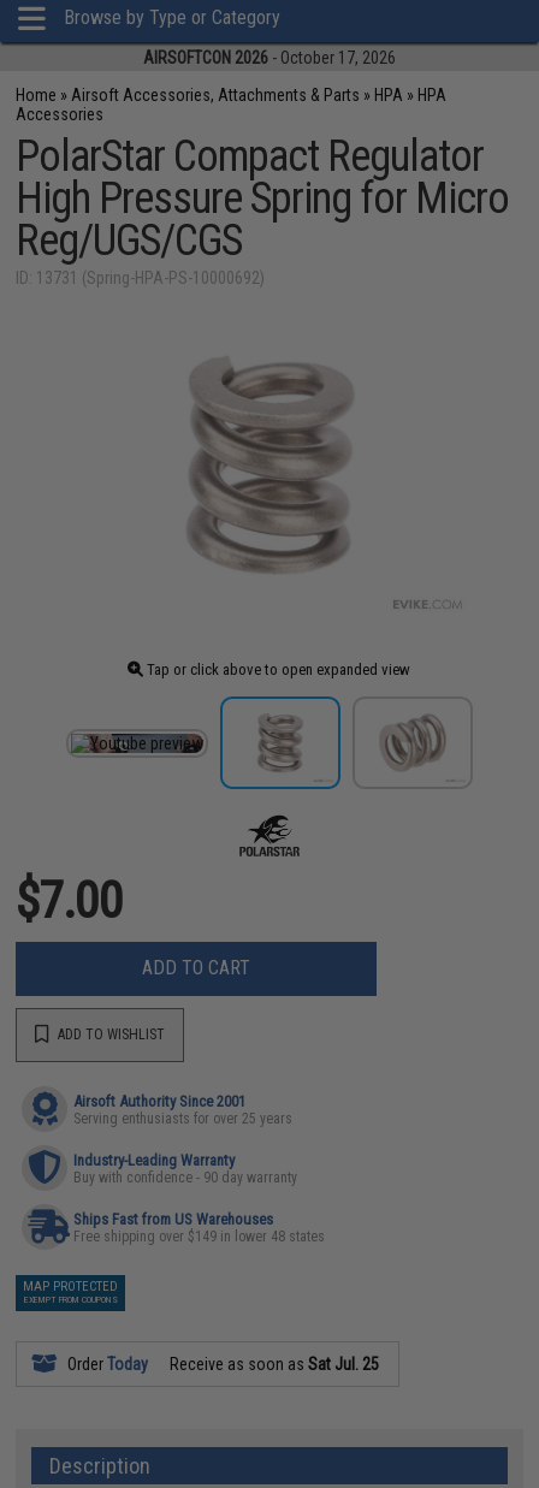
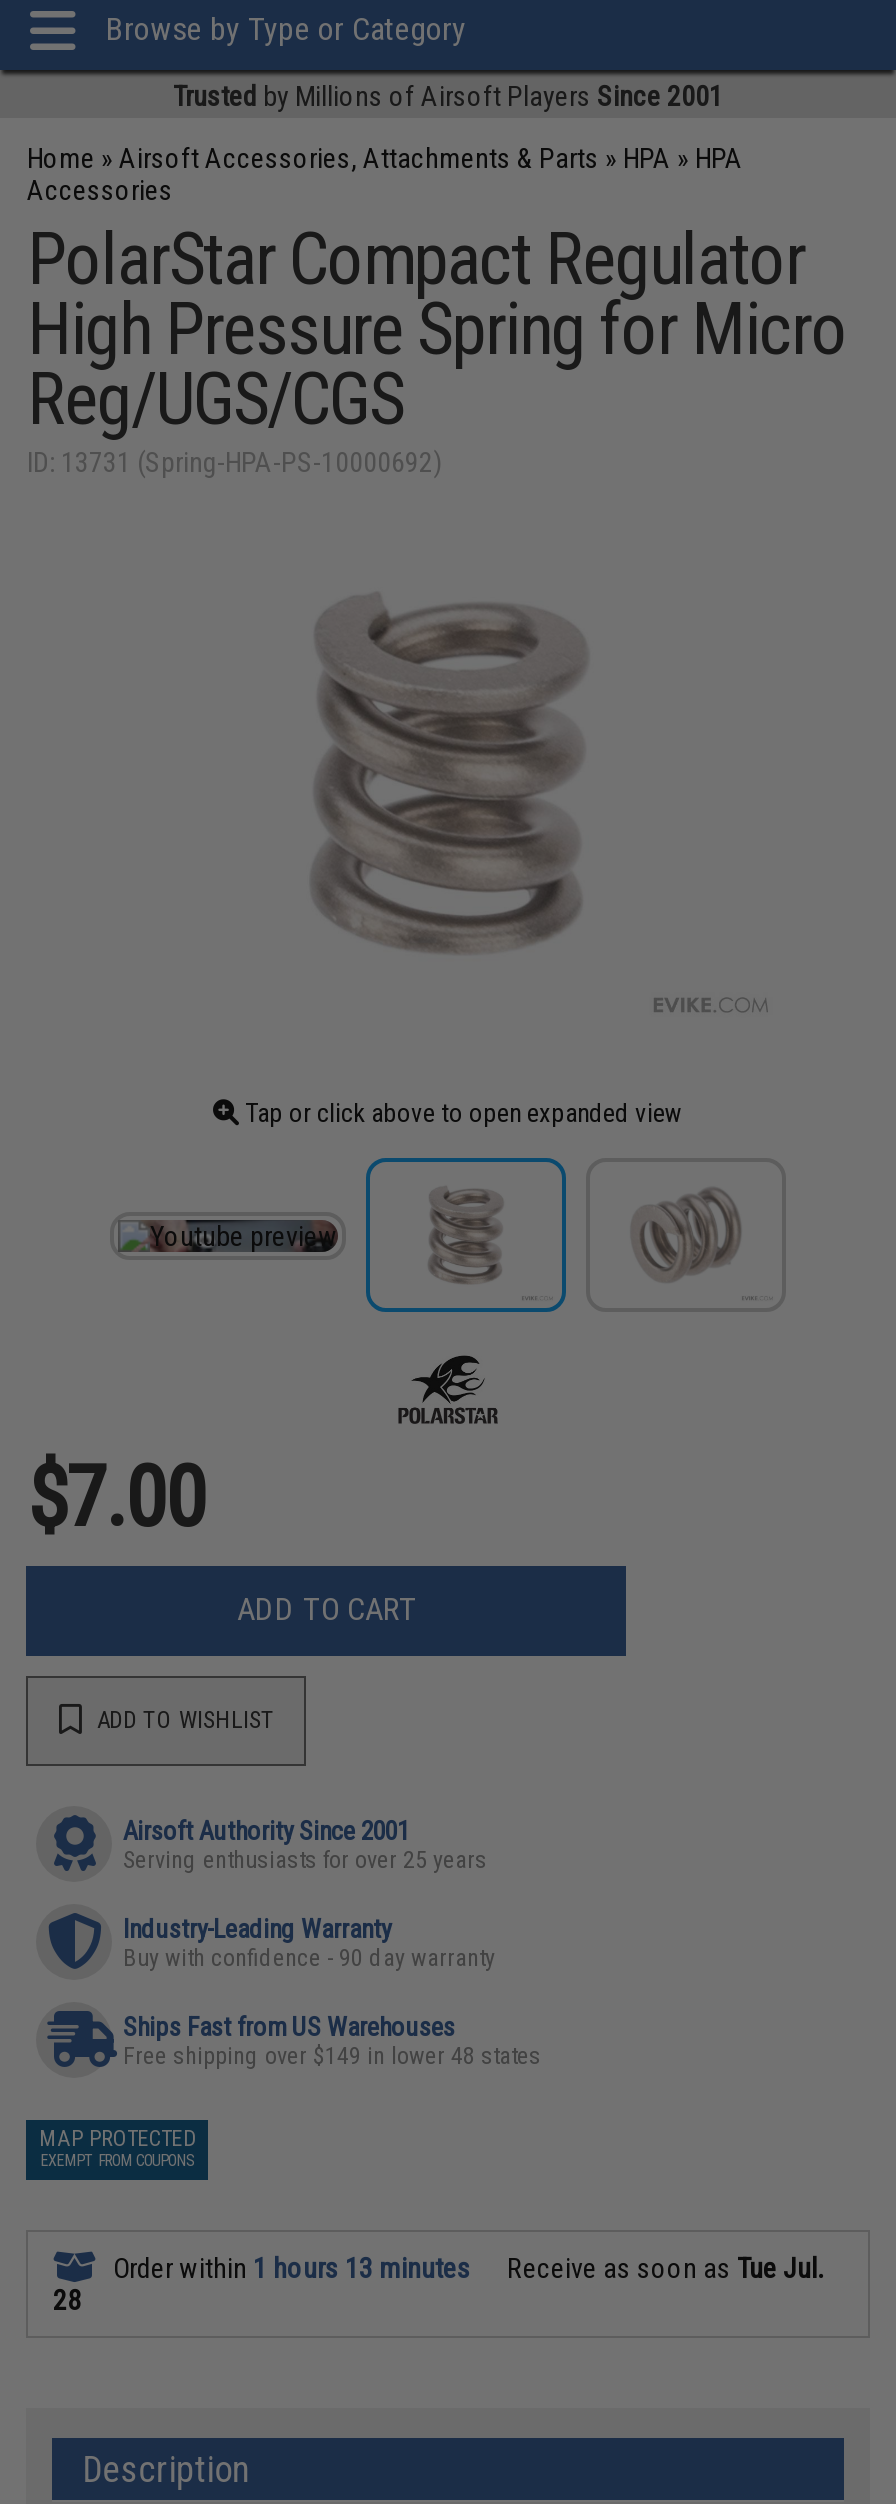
- AIRSOFTCON 2026 - October 17, 2026
+ Trusted by Millions of Airsoft Players Since 2001

- Order Today
- Receive as soon as Sat Jul. 25
+ Order within 1 hours 13 minutes
+ Receive as soon as Tue Jul.
+ 28
